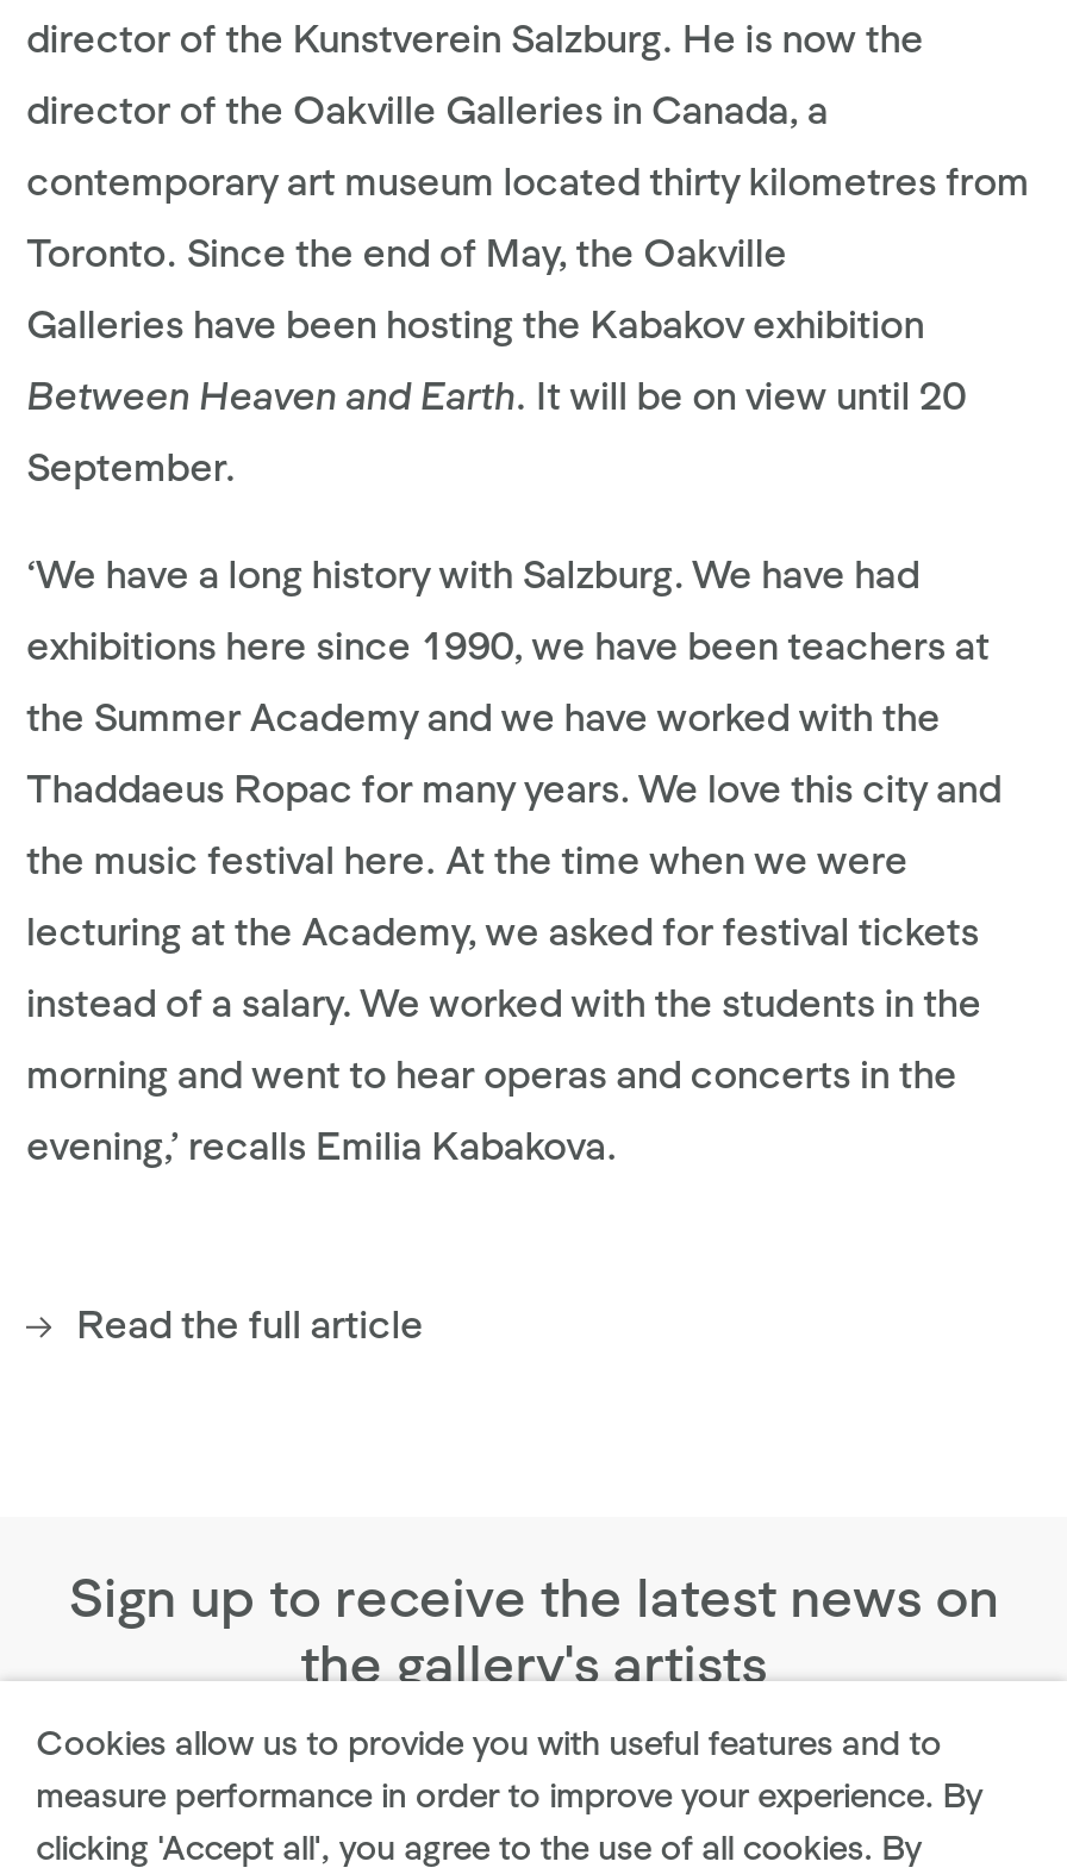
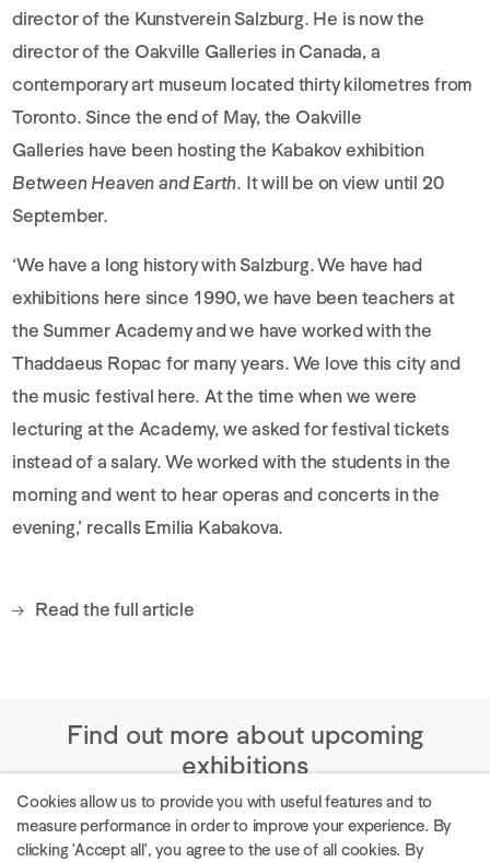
- Sign up to receive the latest news on
- the gallery's artists
+ Find out more about upcoming
+ exhibitions
